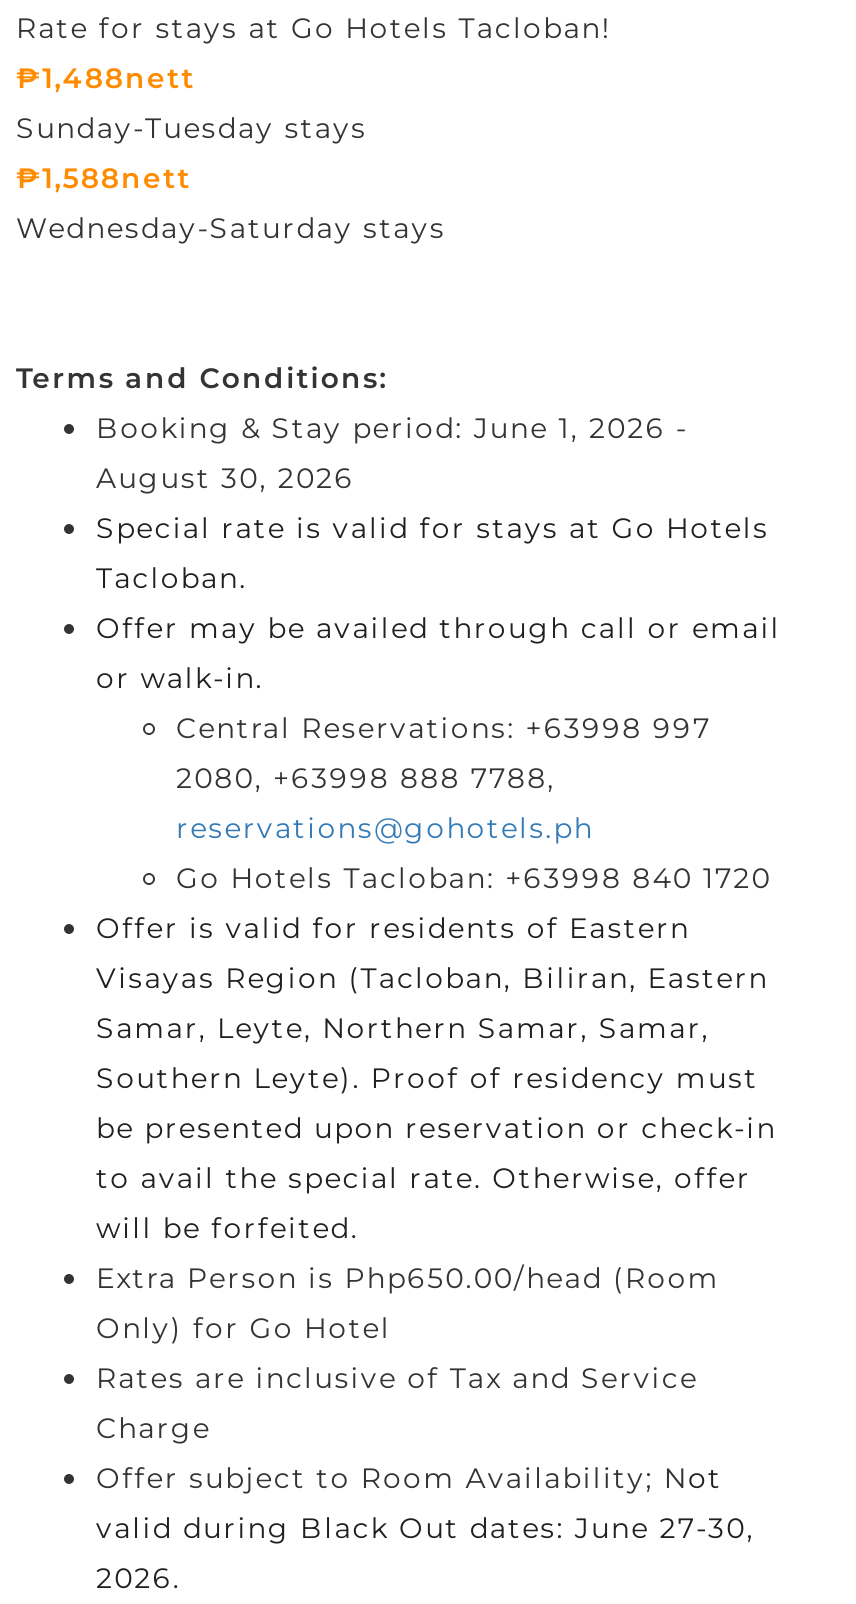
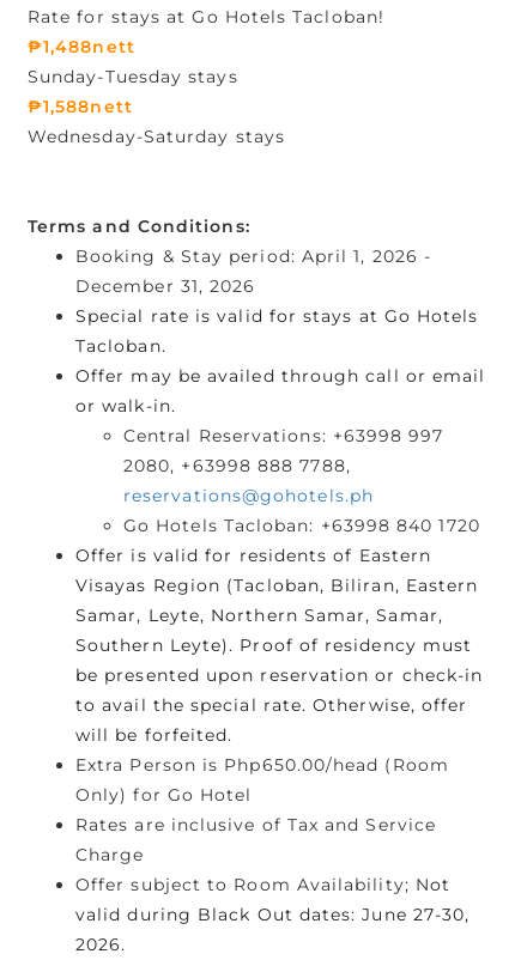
- Booking & Stay period: June 1, 2026 -
- August 30, 2026
+ Booking & Stay period: April 1, 2026 -
+ December 31, 2026
